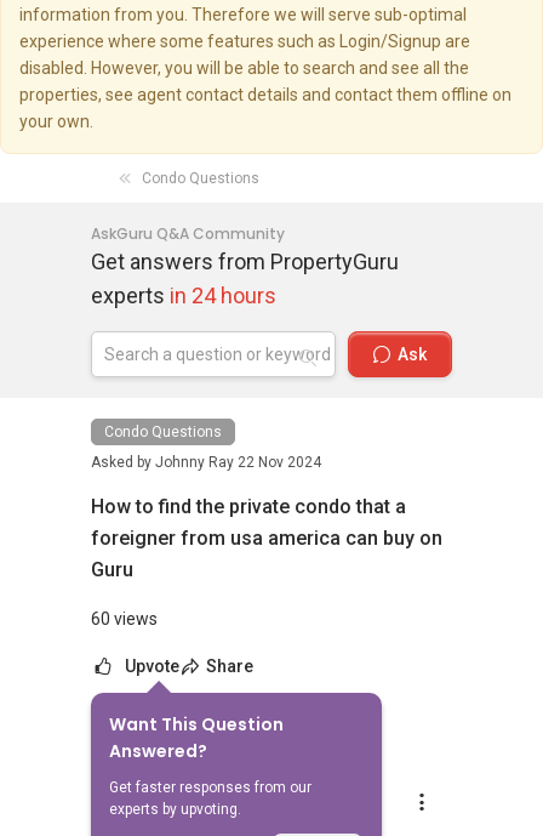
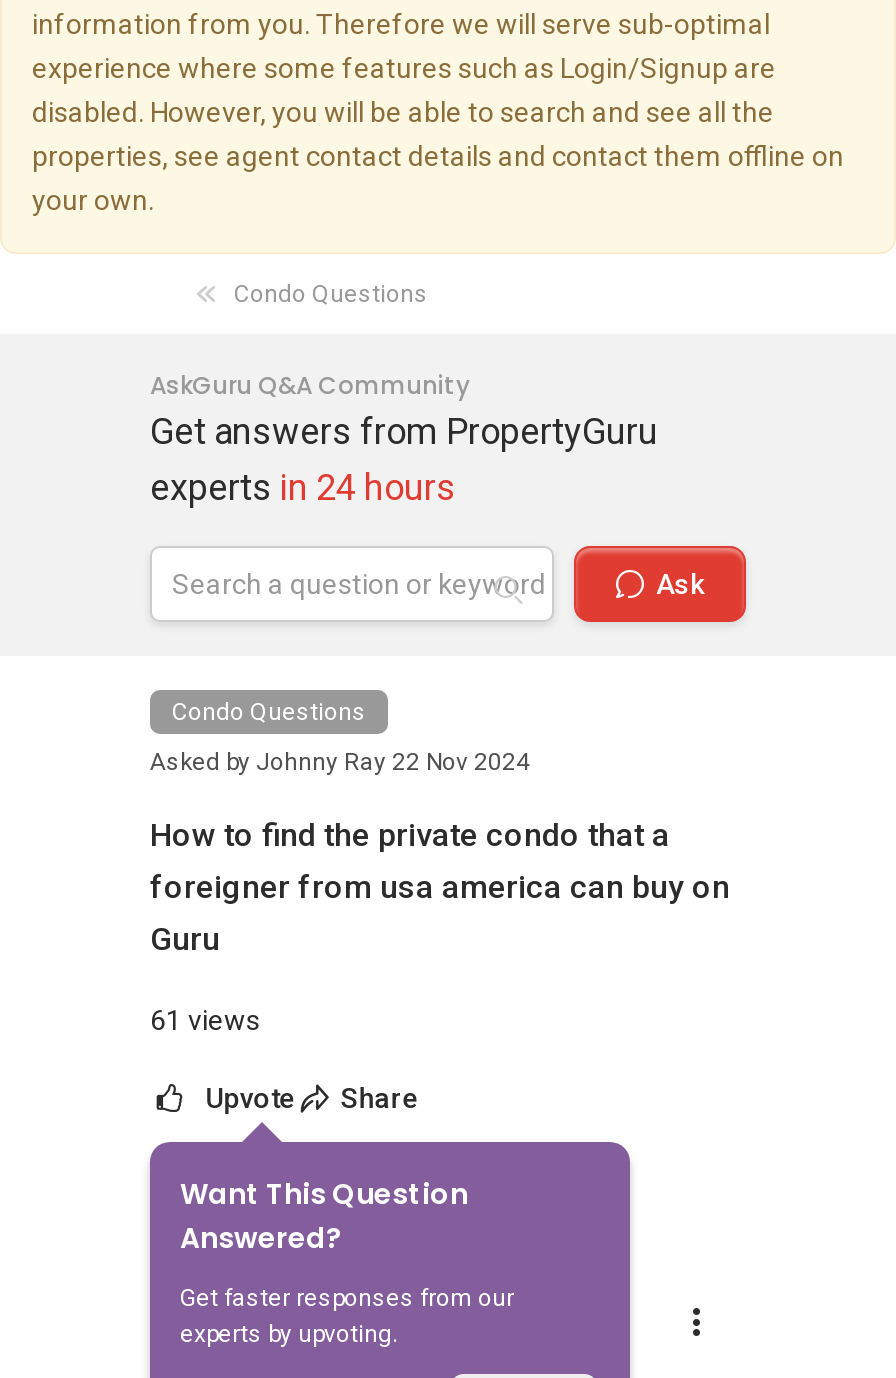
- 60 views
+ 61 views
